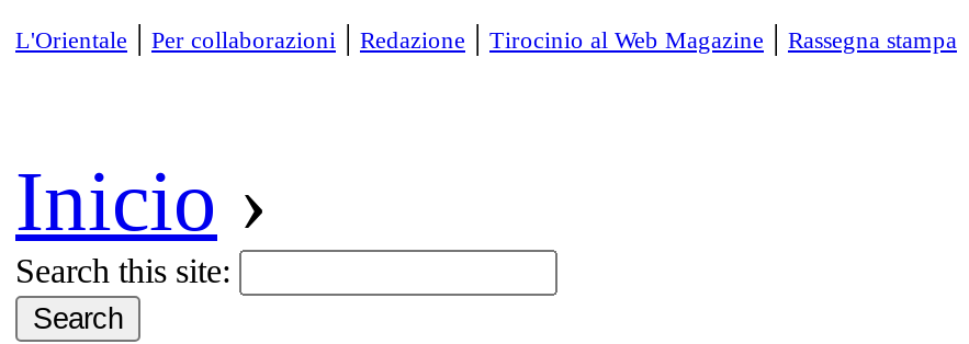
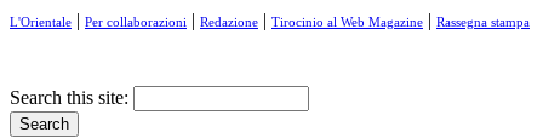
- Inicio ›
